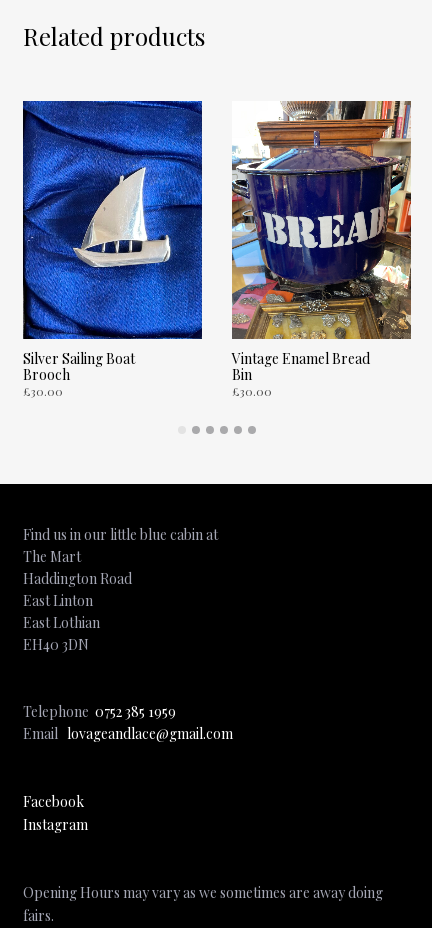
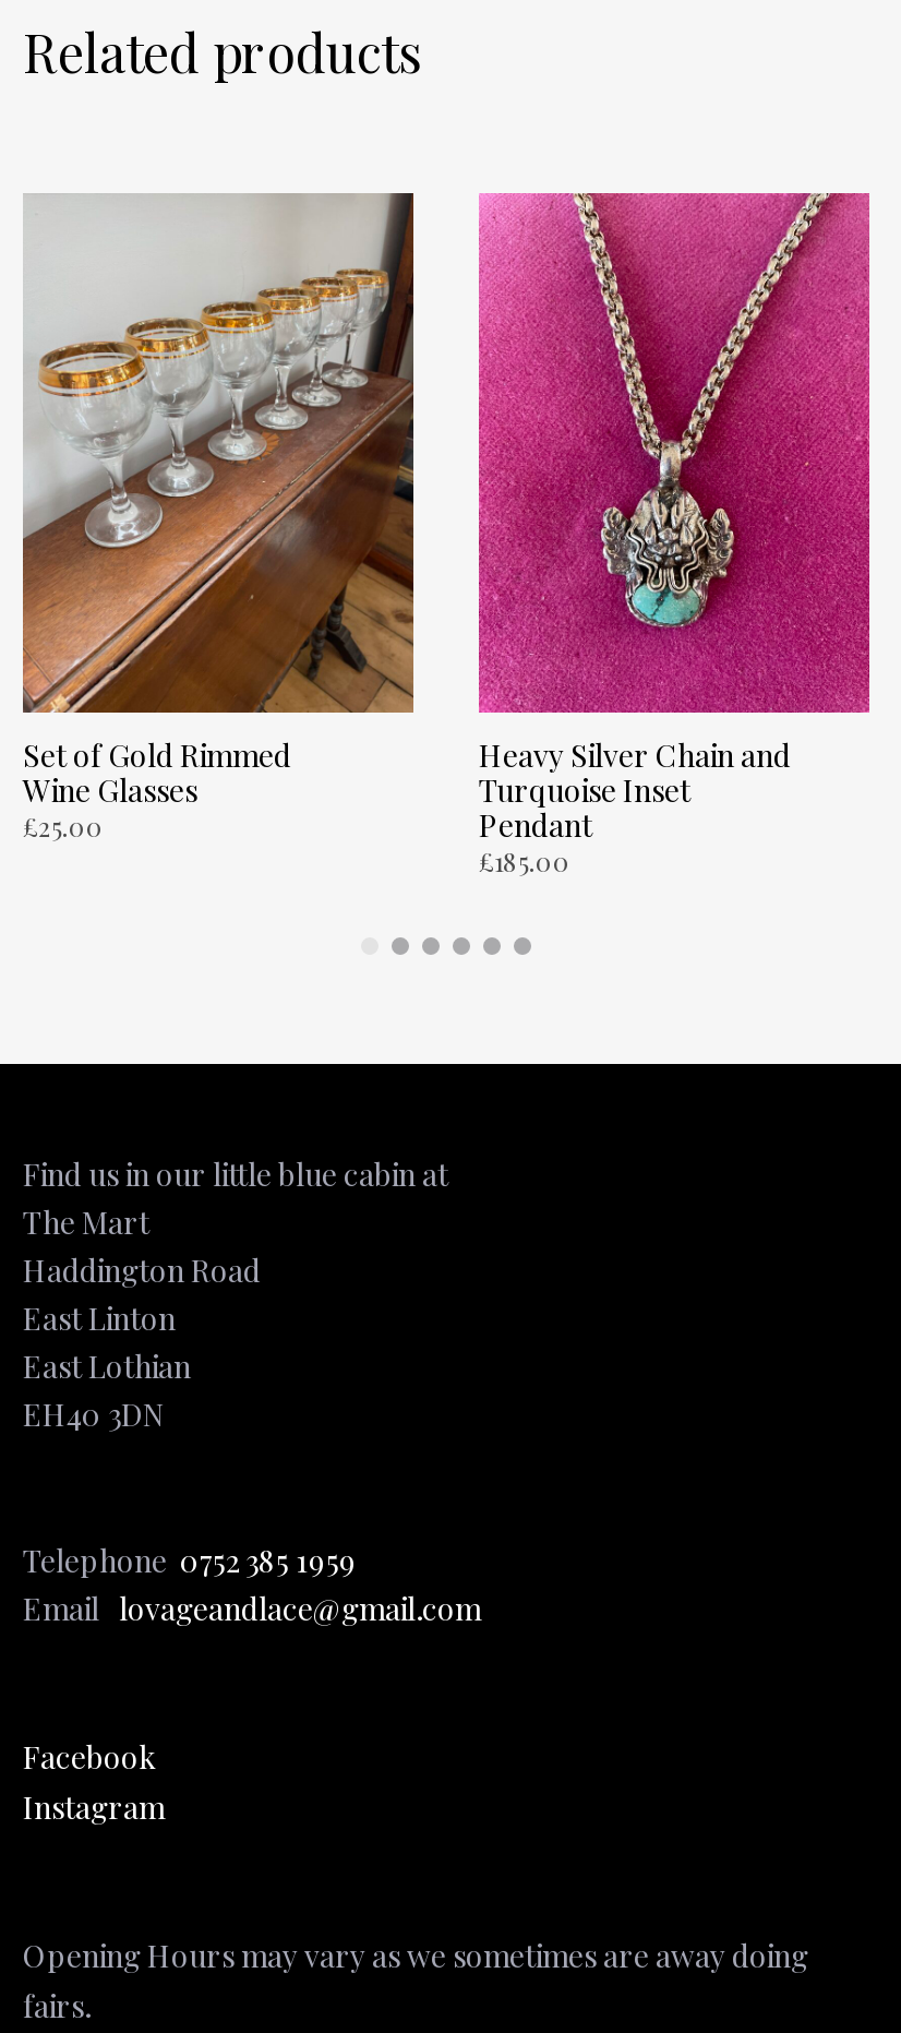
- [image]
- Silver Sailing Boat
- Brooch
- £30.00
+ [image]
+ Set of Gold Rimmed
+ Wine Glasses
+ £25.00

- [image]
- Vintage Enamel Bread
- Bin
- £30.00
+ [image]
+ Heavy Silver Chain and
+ Turquoise Inset
+ Pendant
+ £185.00
